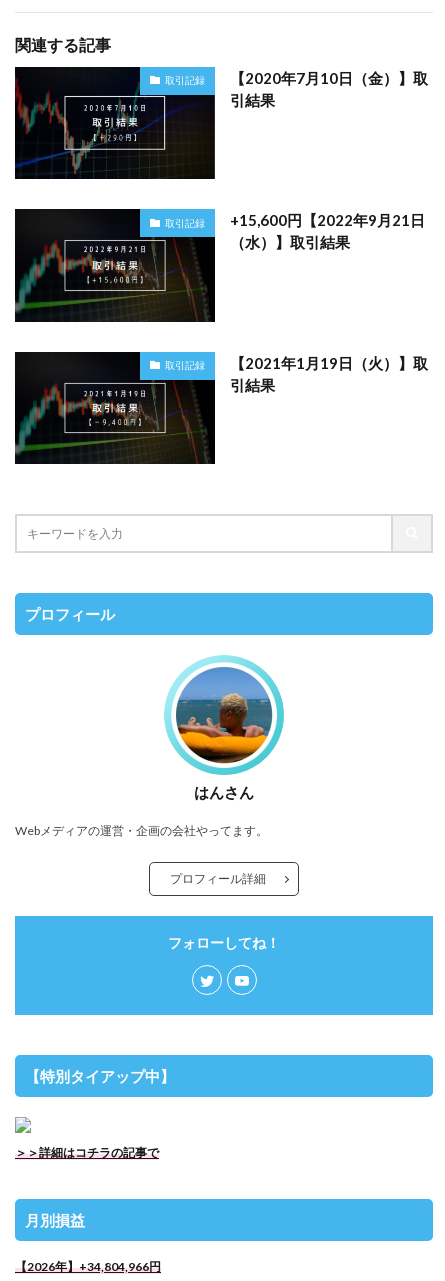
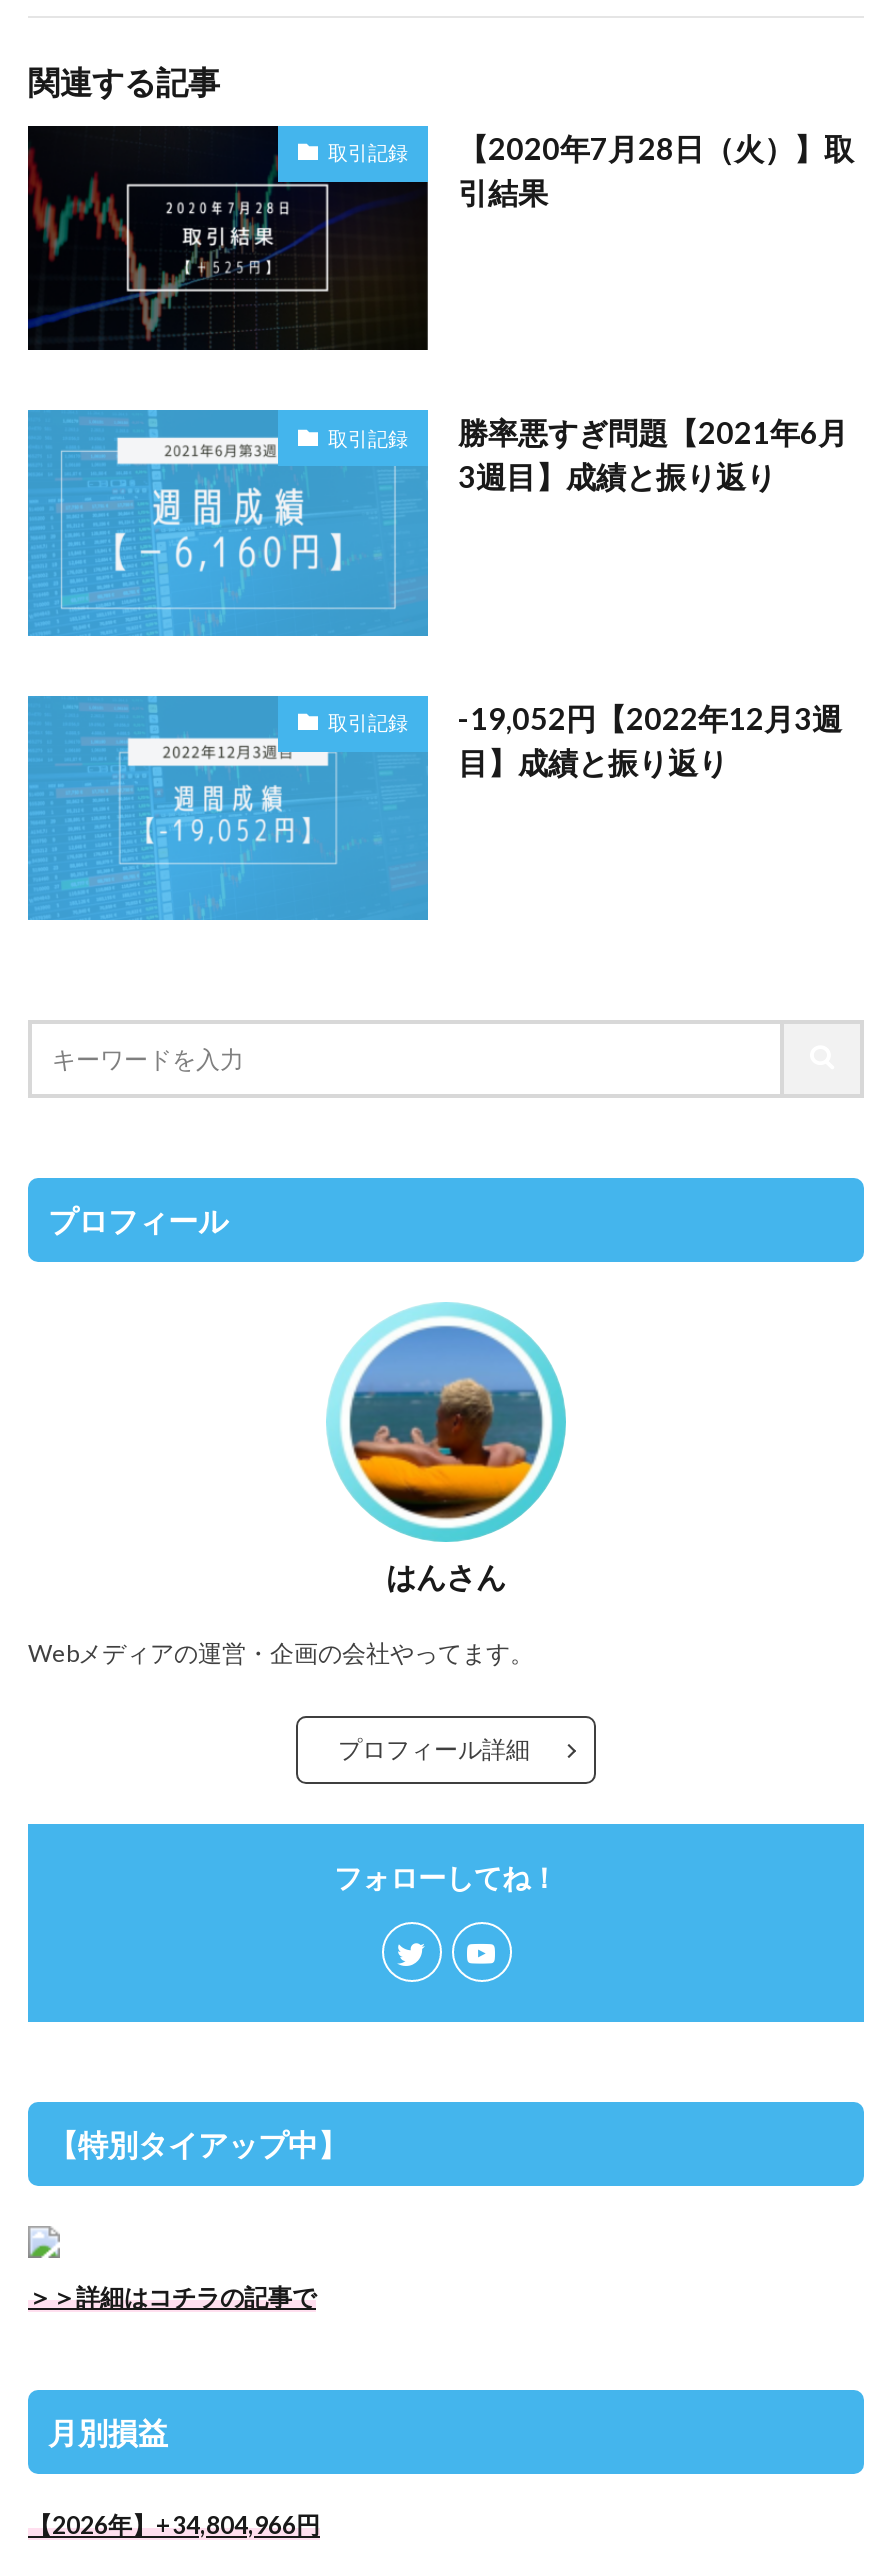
- 【2020年7月10日（金）】取
+ 【2020年7月28日（火）】取

- [image]
- +15,600円【2022年9月21日
- （水）】取引結果
+ [image]
+ 勝率悪すぎ問題【2021年6月
+ 3週目】成績と振り返り

- [image]
- 【2021年1月19日（火）】取
- 引結果
+ [image]
+ -19,052円【2022年12月3週
+ 目】成績と振り返り
